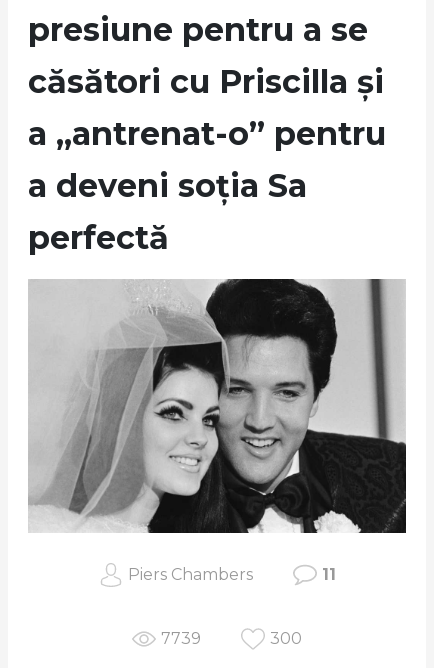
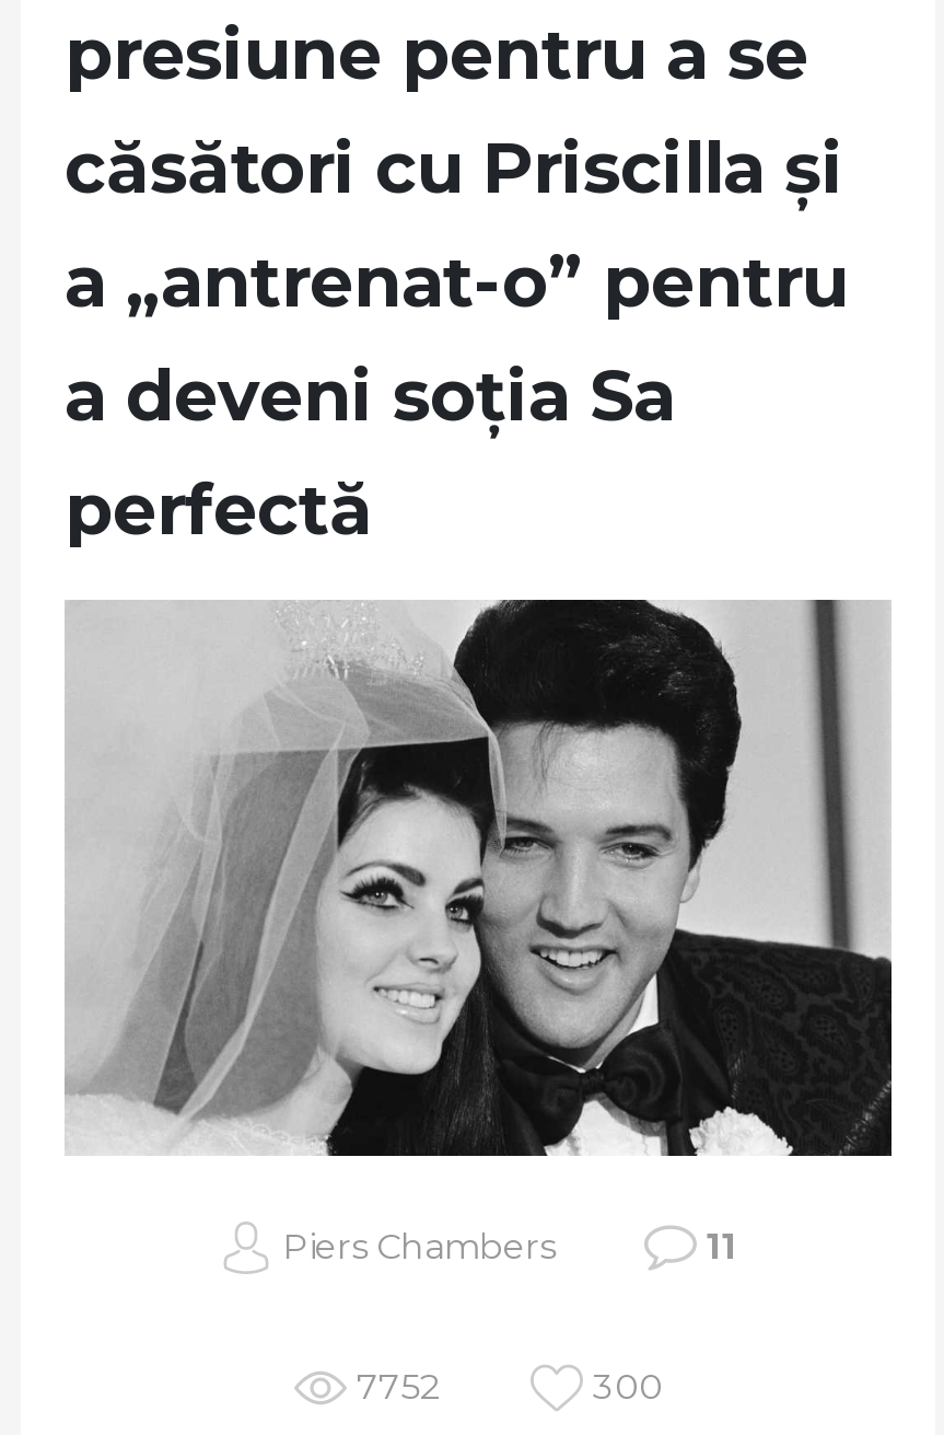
- 7739
+ 7752
